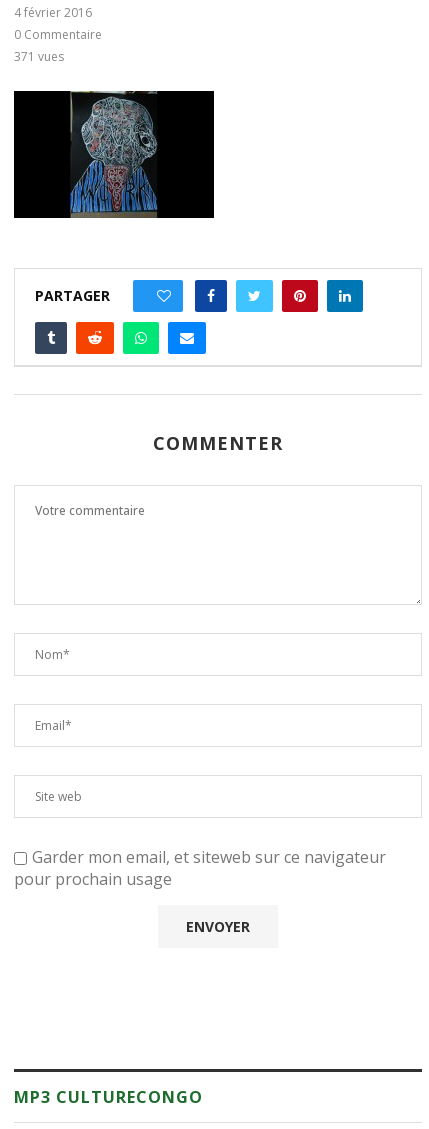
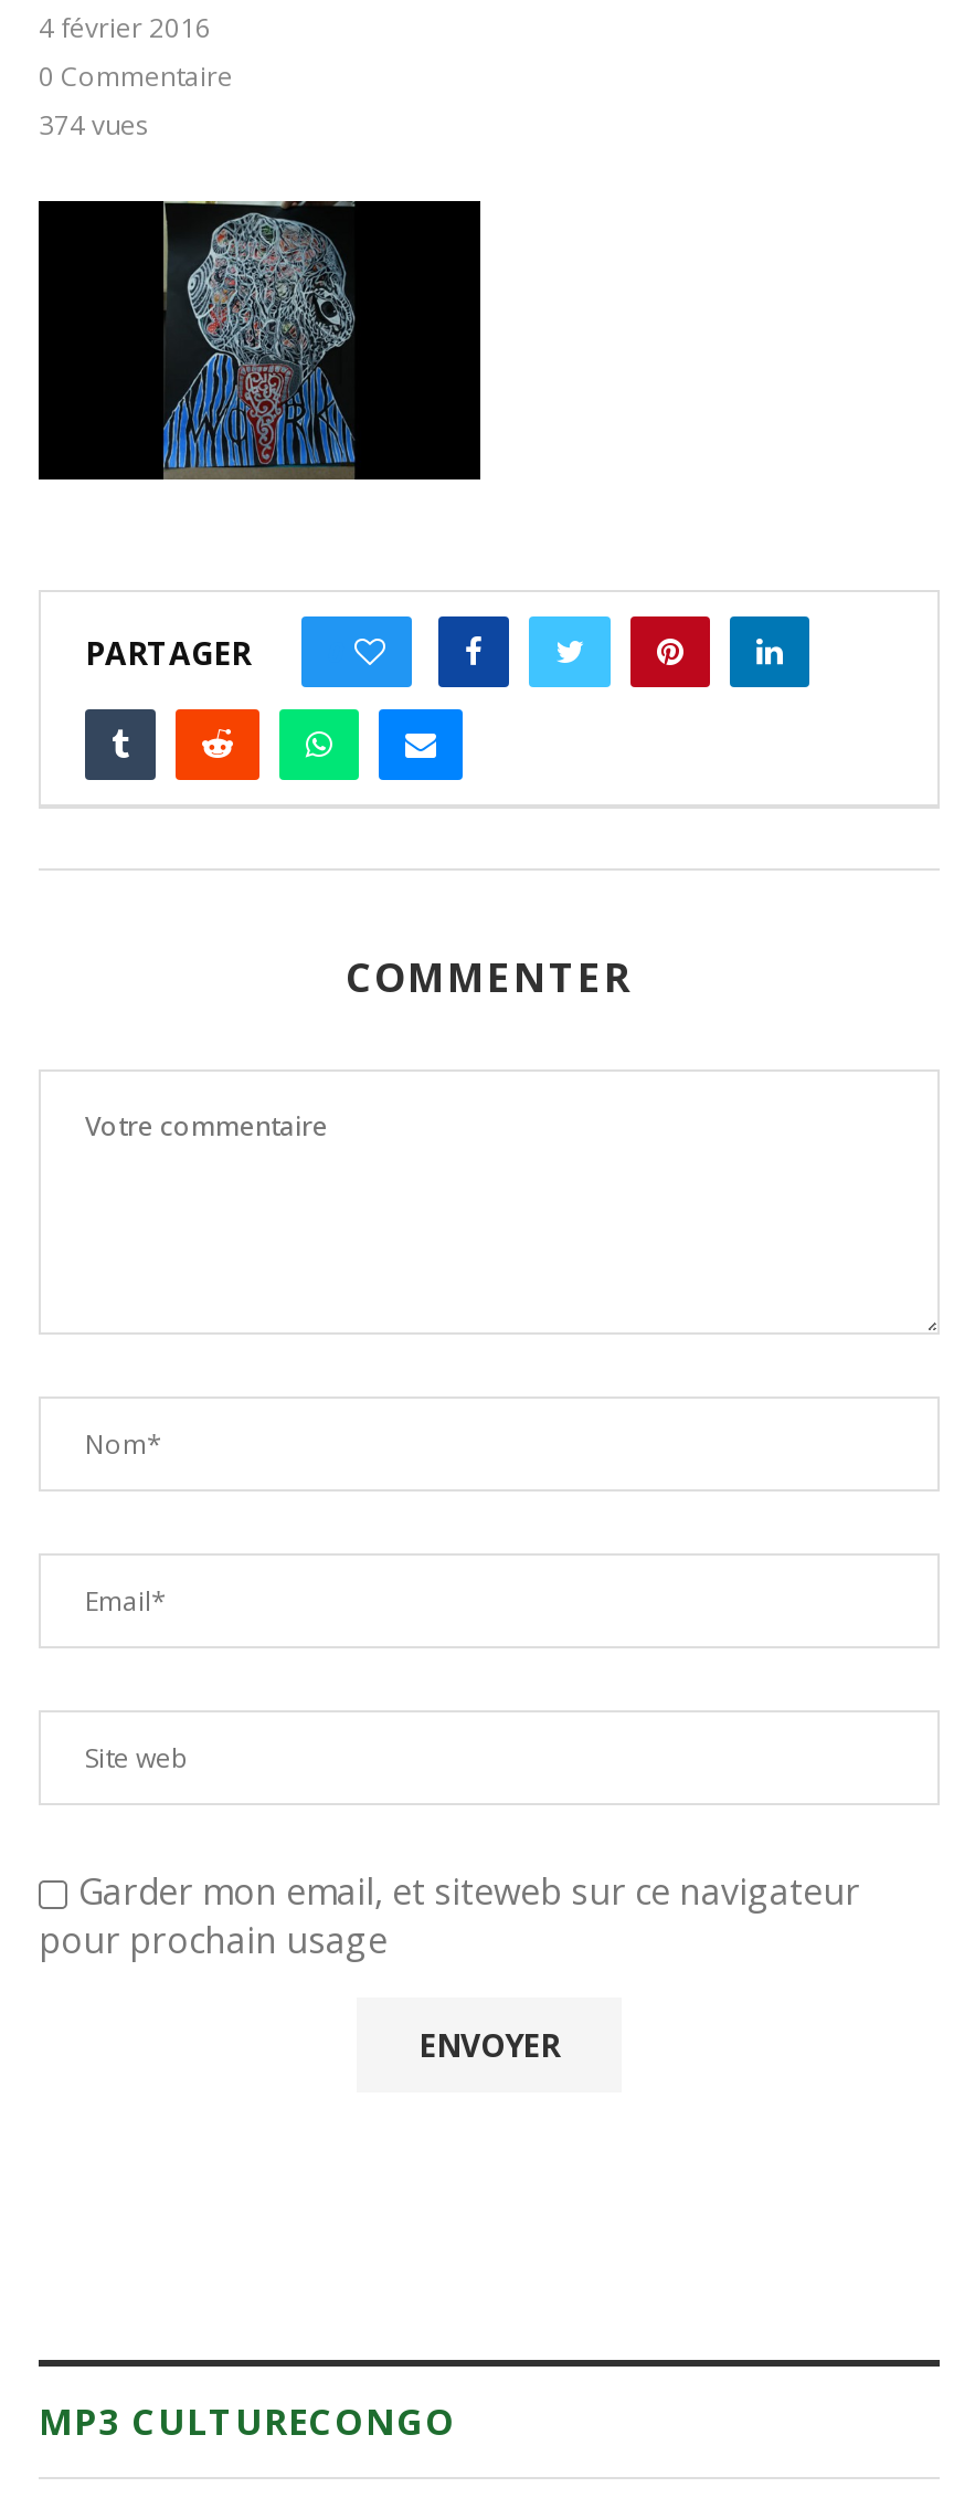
- 371 vues
+ 374 vues
